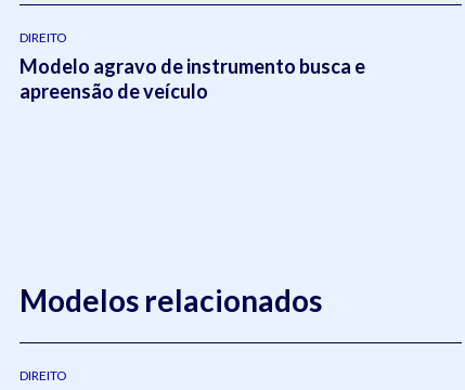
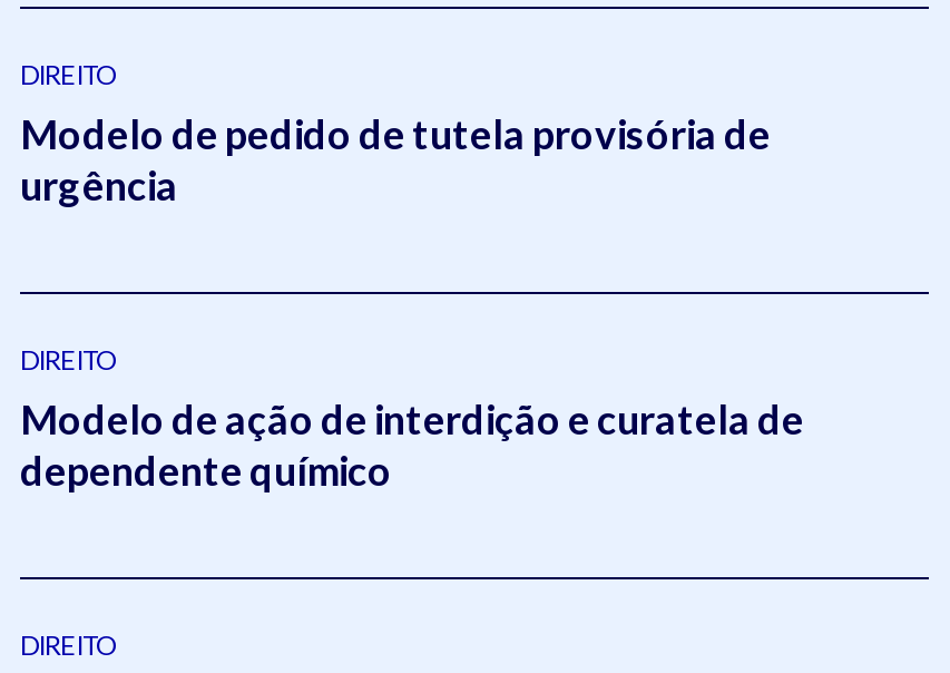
- Modelo agravo de instrumento busca e
- apreensão de veículo
+ Modelo de pedido de tutela provisória de
+ urgência

- Modelos relacionados
+ DIREITO
+ Modelo de ação de interdição e curatela de
+ dependente químico
